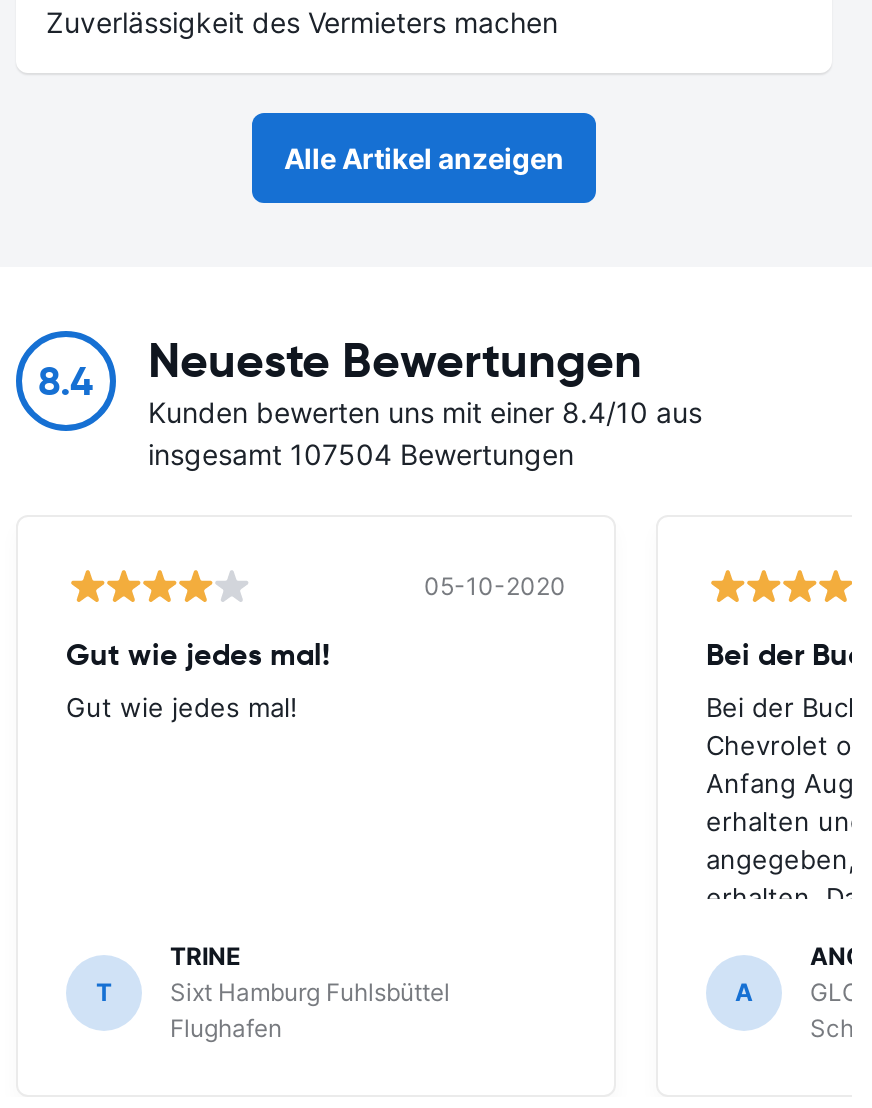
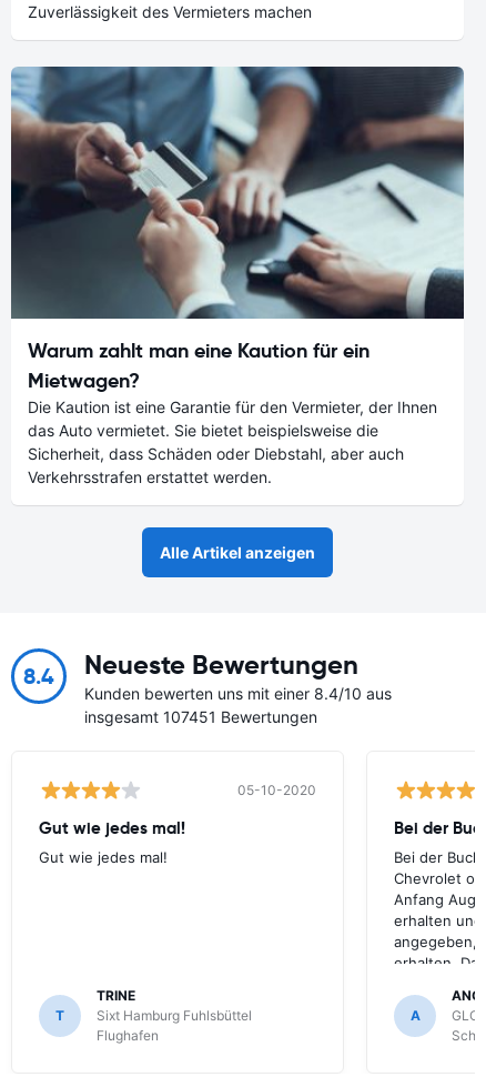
+ [image]
+ Warum zahlt man eine Kaution für ein
+ Mietwagen?
+ Die Kaution ist eine Garantie für den Vermieter, der Ihnen
+ das Auto vermietet. Sie bietet beispielsweise die
+ Sicherheit, dass Schäden oder Diebstahl, aber auch
+ Verkehrsstrafen erstattet werden.

- insgesamt 107504 Bewertungen
+ insgesamt 107451 Bewertungen
